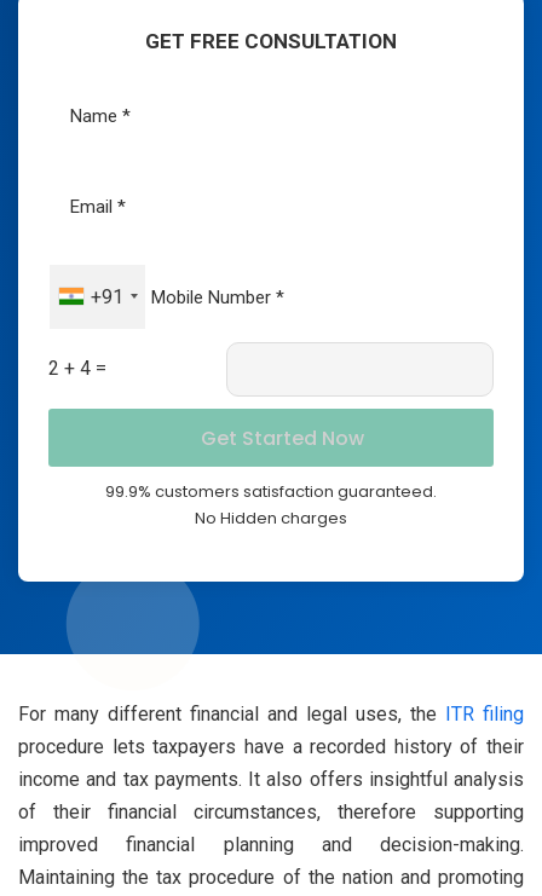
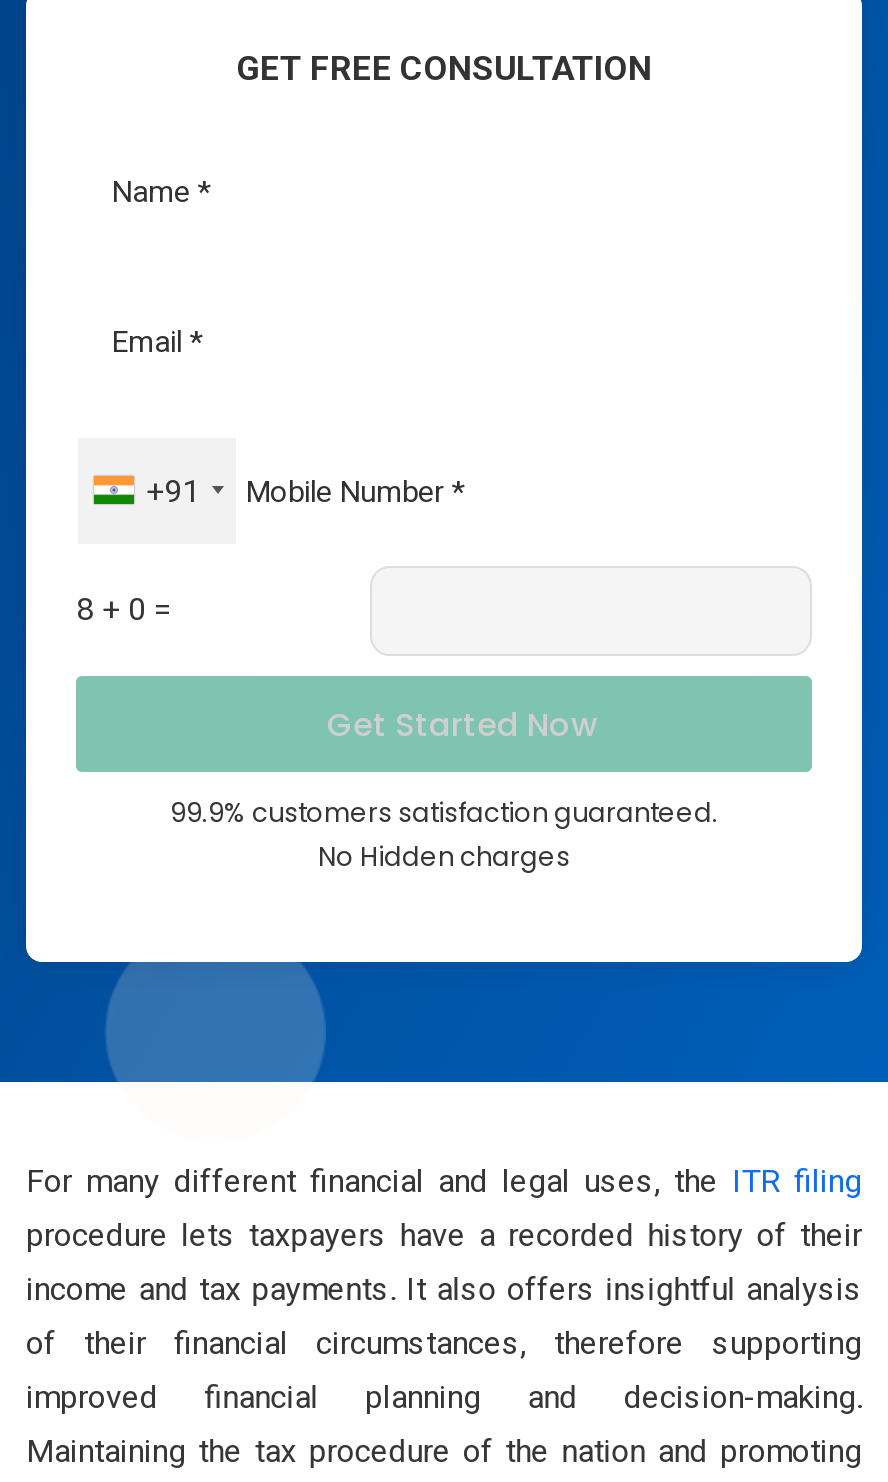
- 2 + 4 =
+ 8 + 0 =
